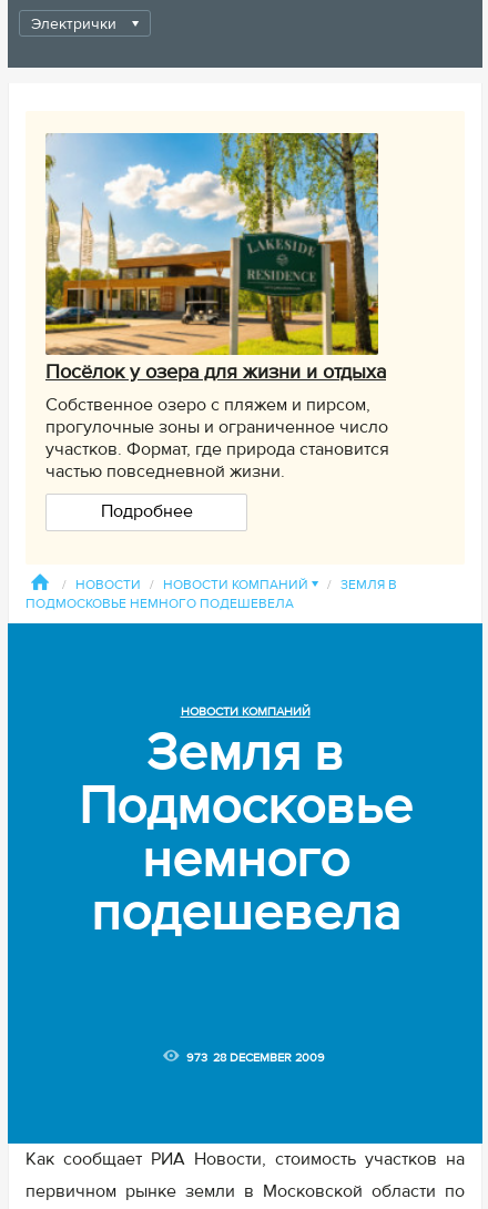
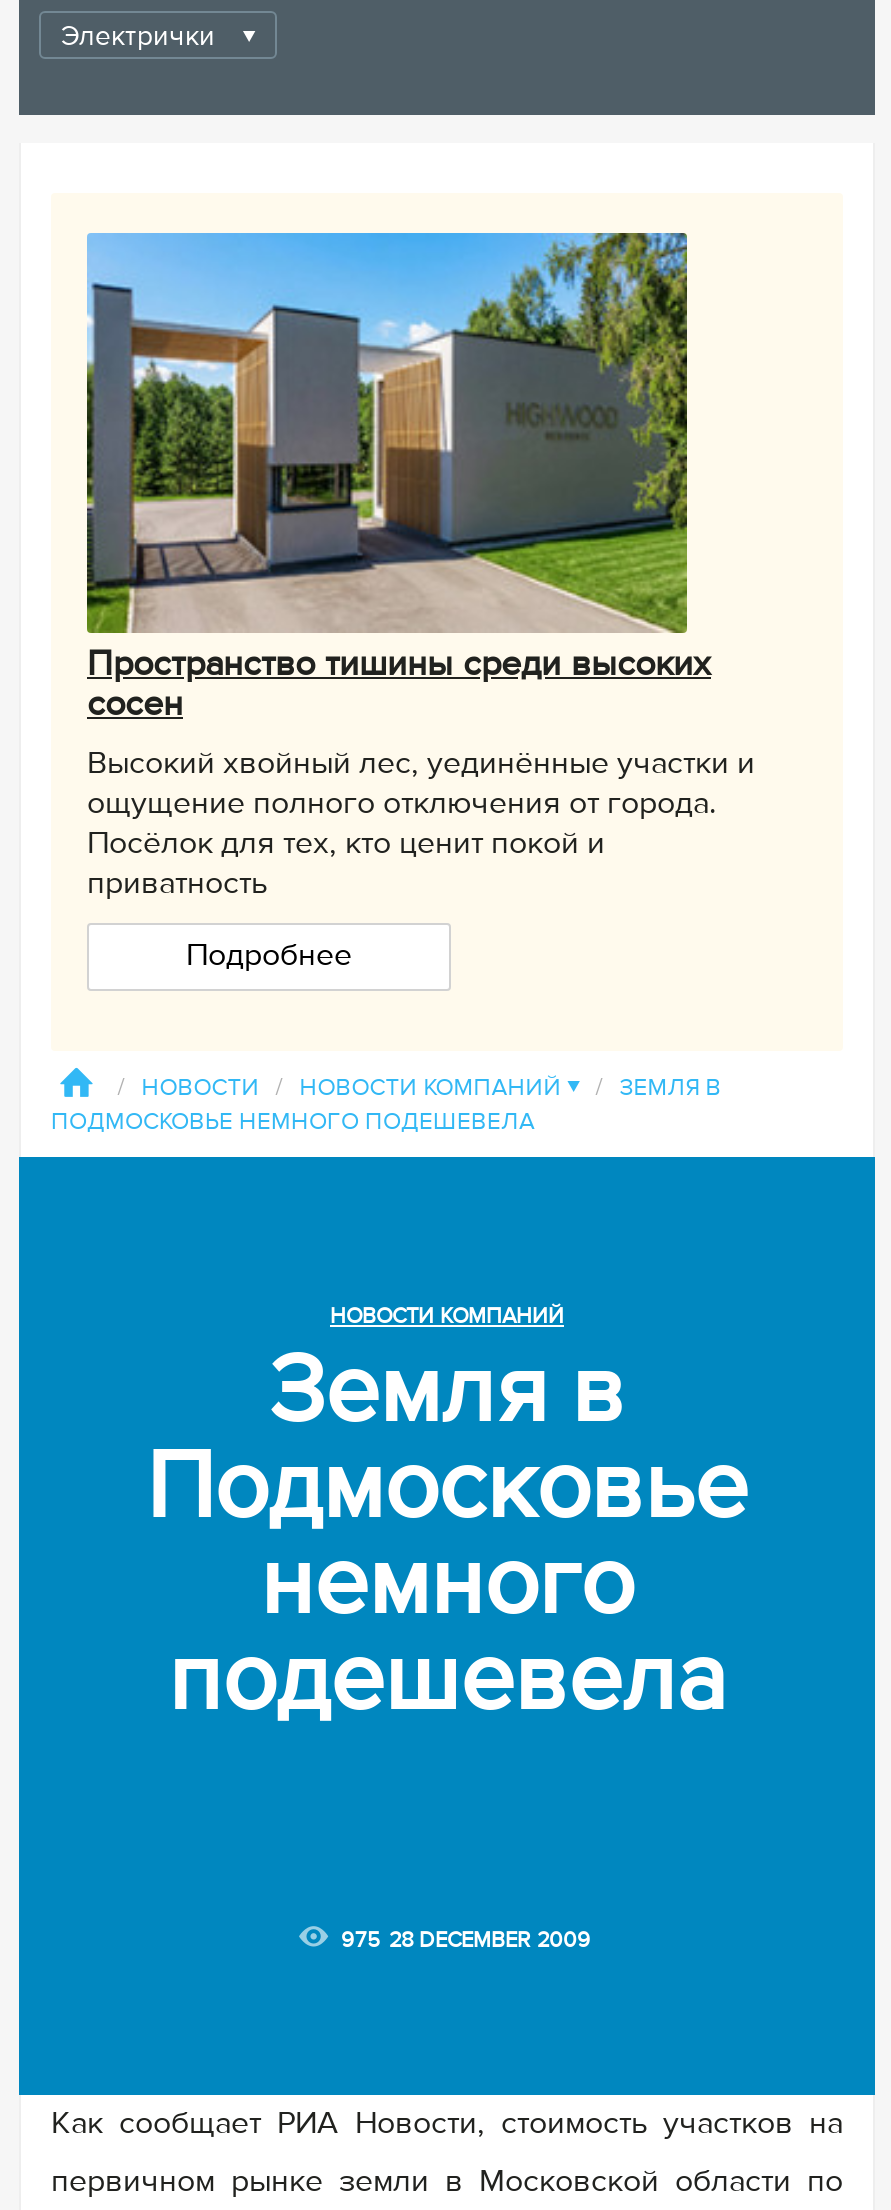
- [image]
- Посёлок у озера для жизни и отдыха
- Собственное озеро с пляжем и пирсом,
- прогулочные зоны и ограниченное число
- участков. Формат, где природа становится
- частью повседневной жизни.
+ [image]
+ Пространство тишины среди высоких
+ сосен
+ Высокий хвойный лес, уединённые участки и
+ ощущение полного отключения от города.
+ Посёлок для тех, кто ценит покой и
+ приватность

- 973 28 DECEMBER 2009
+ 975 28 DECEMBER 2009
